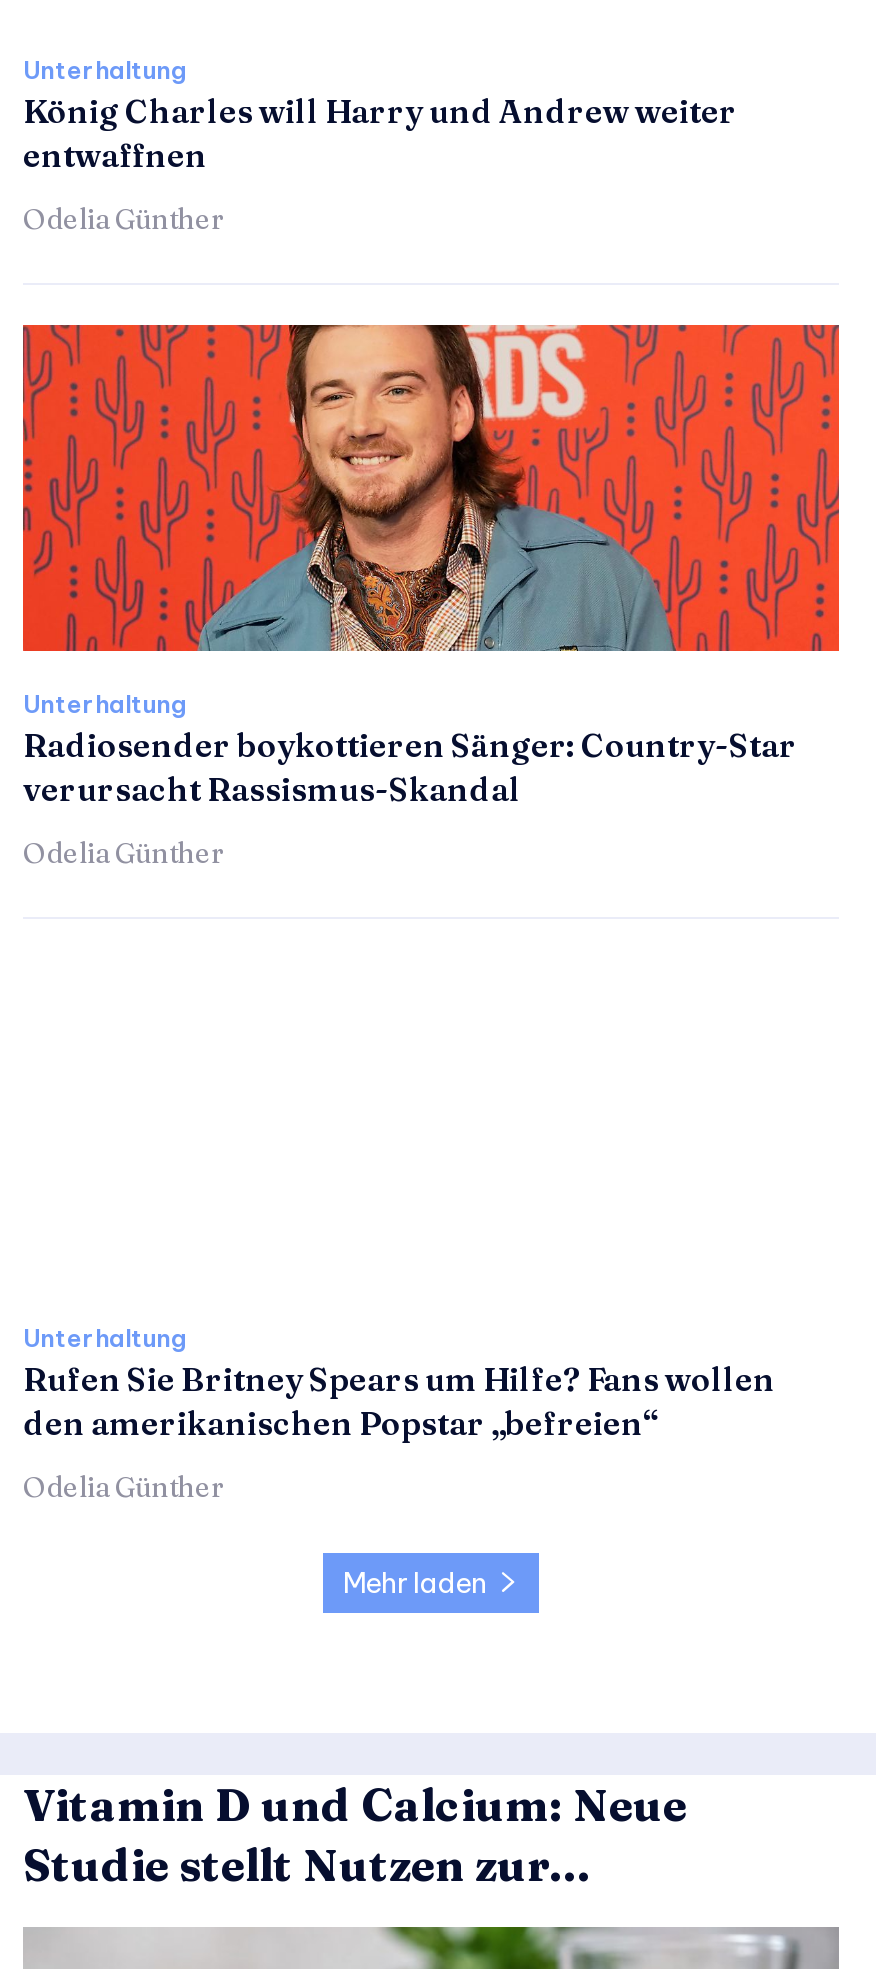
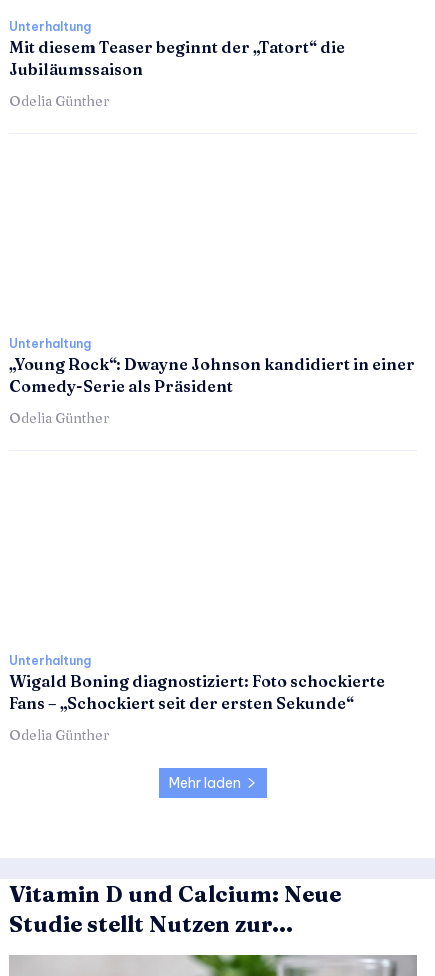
- König Charles will Harry und Andrew weiter
- entwaffnen
+ Mit diesem Teaser beginnt der „Tatort“ die
+ Jubiläumssaison

- [image]

- Radiosender boykottieren Sänger: Country-Star
- verursacht Rassismus-Skandal
+ „Young Rock“: Dwayne Johnson kandidiert in einer
+ Comedy-Serie als Präsident

- Rufen Sie Britney Spears um Hilfe? Fans wollen
- den amerikanischen Popstar „befreien“
+ Wigald Boning diagnostiziert: Foto schockierte
+ Fans – „Schockiert seit der ersten Sekunde“
